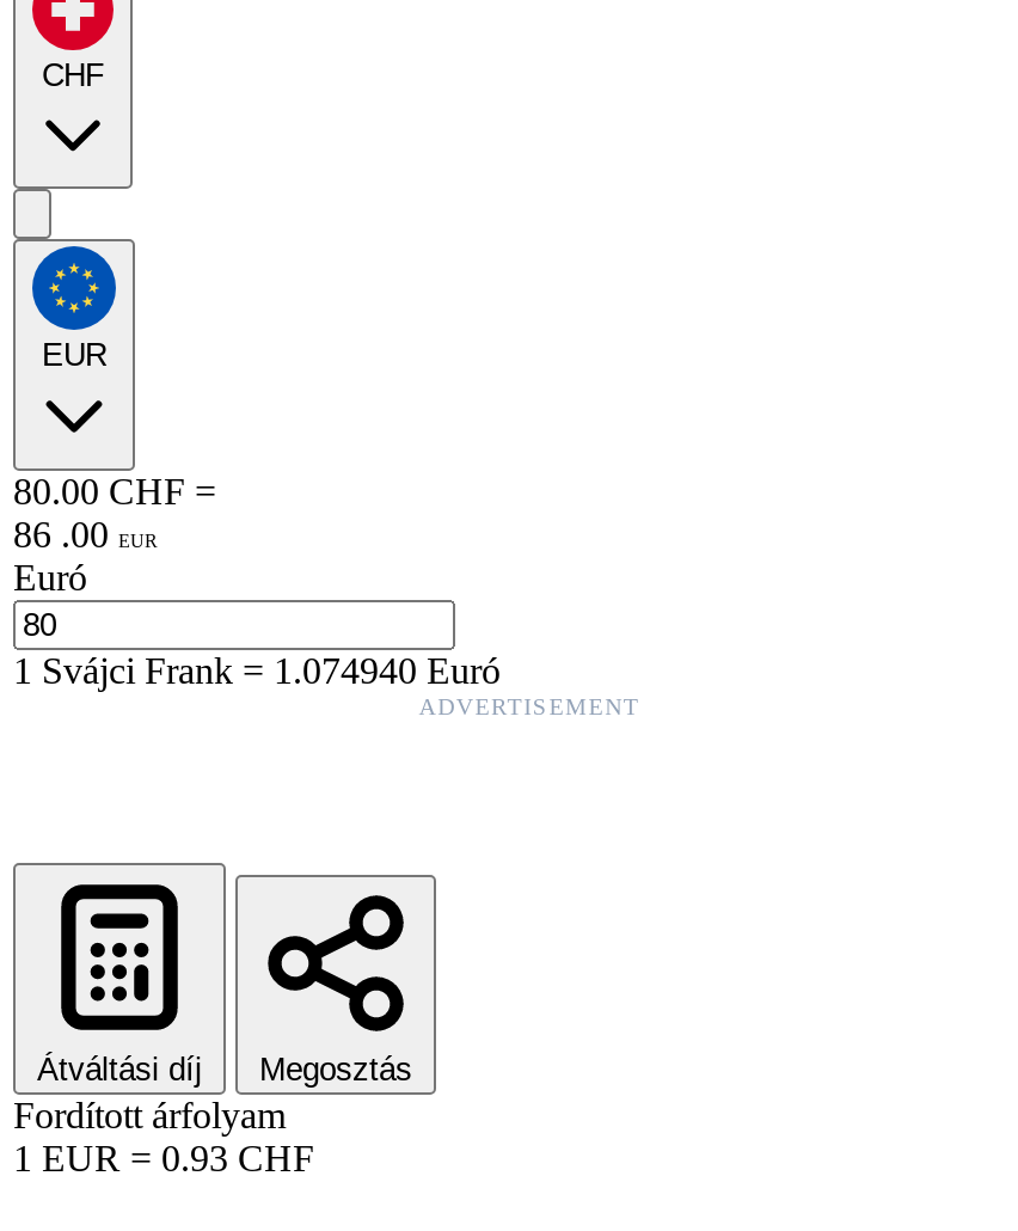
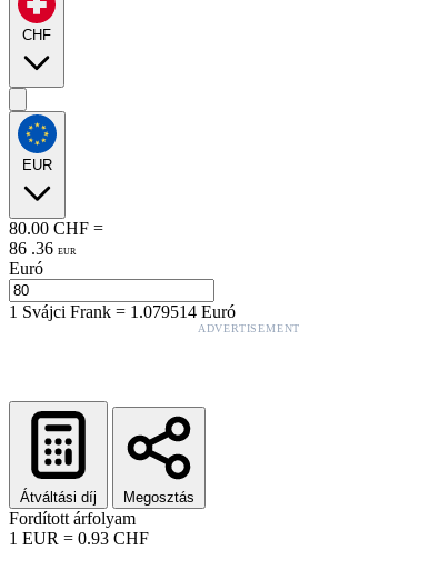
- 86 . 00 EUR
+ 86 . 36 EUR

- 1Svájci Frank=1.074940 Euró
+ 1Svájci Frank=1.079514 Euró
